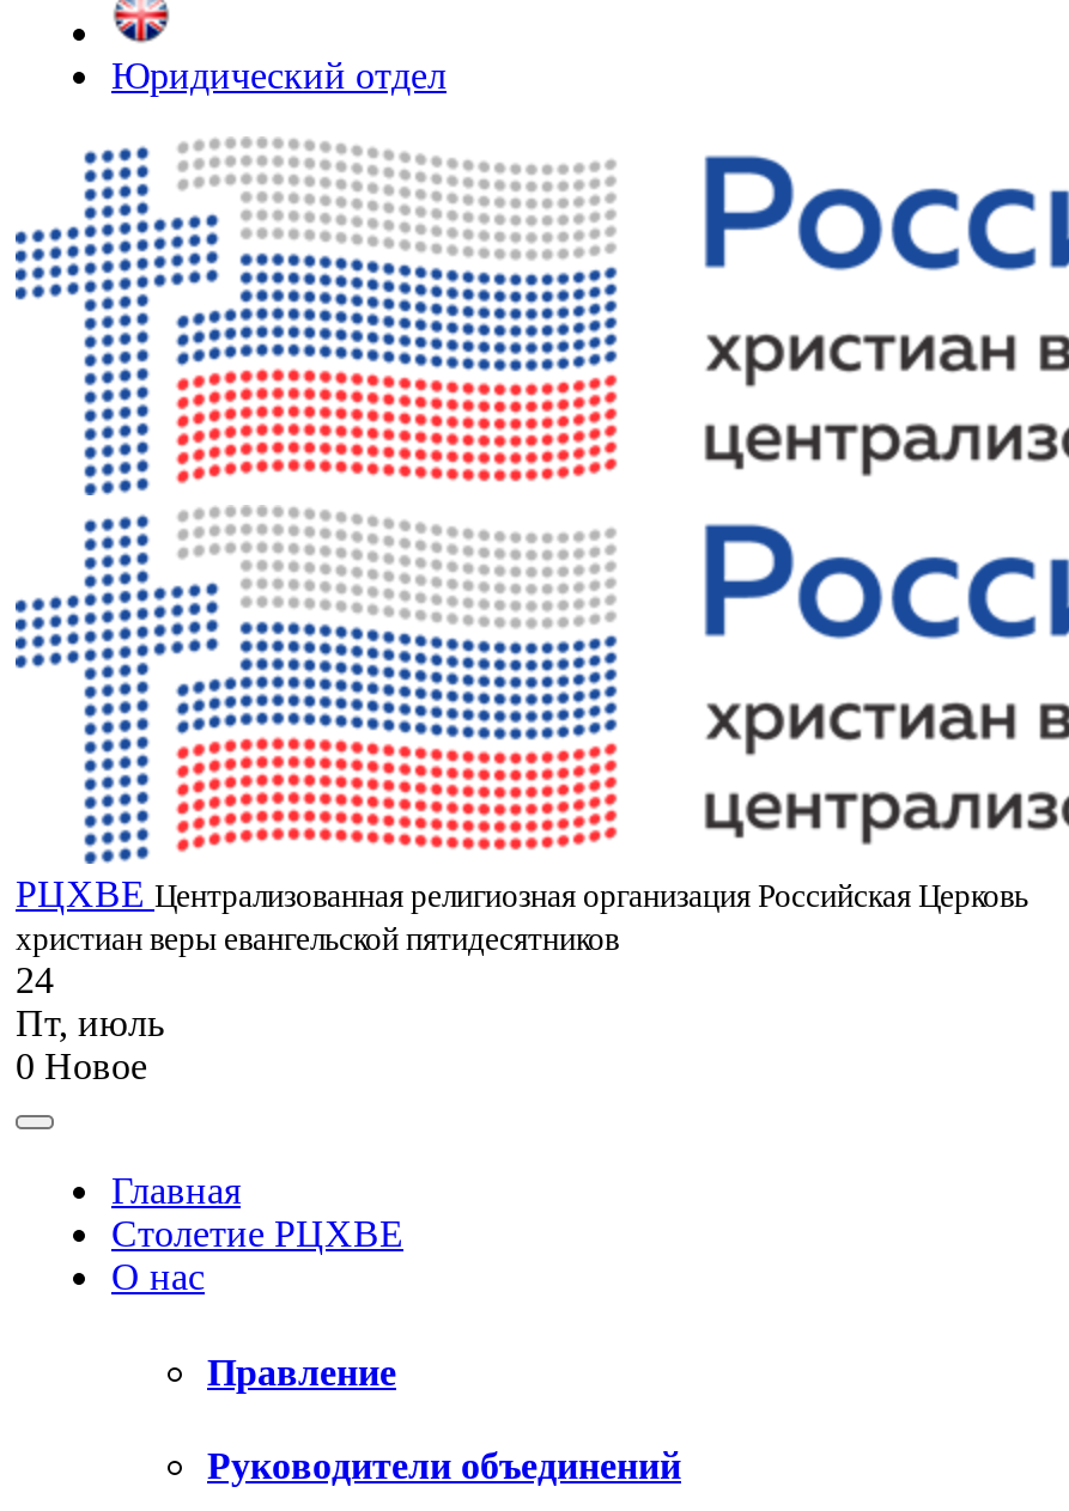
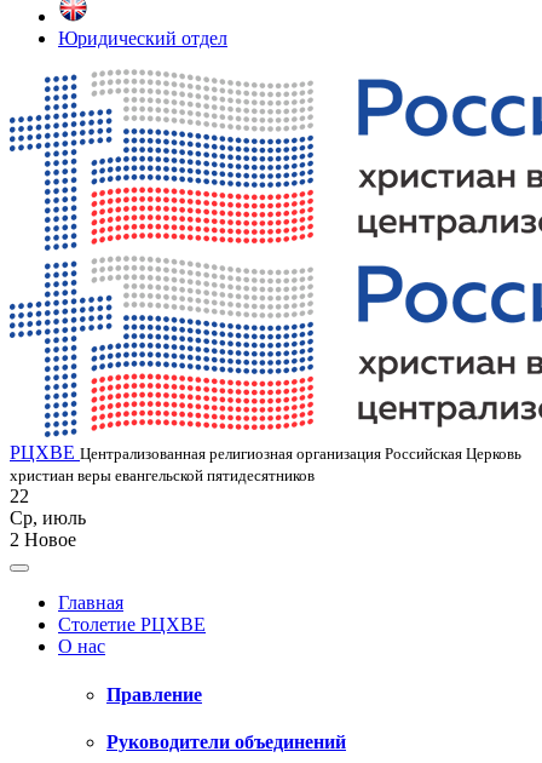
- 24
+ 22

- Пт, июль
+ Ср, июль

- 0 Новое
+ 2 Новое
